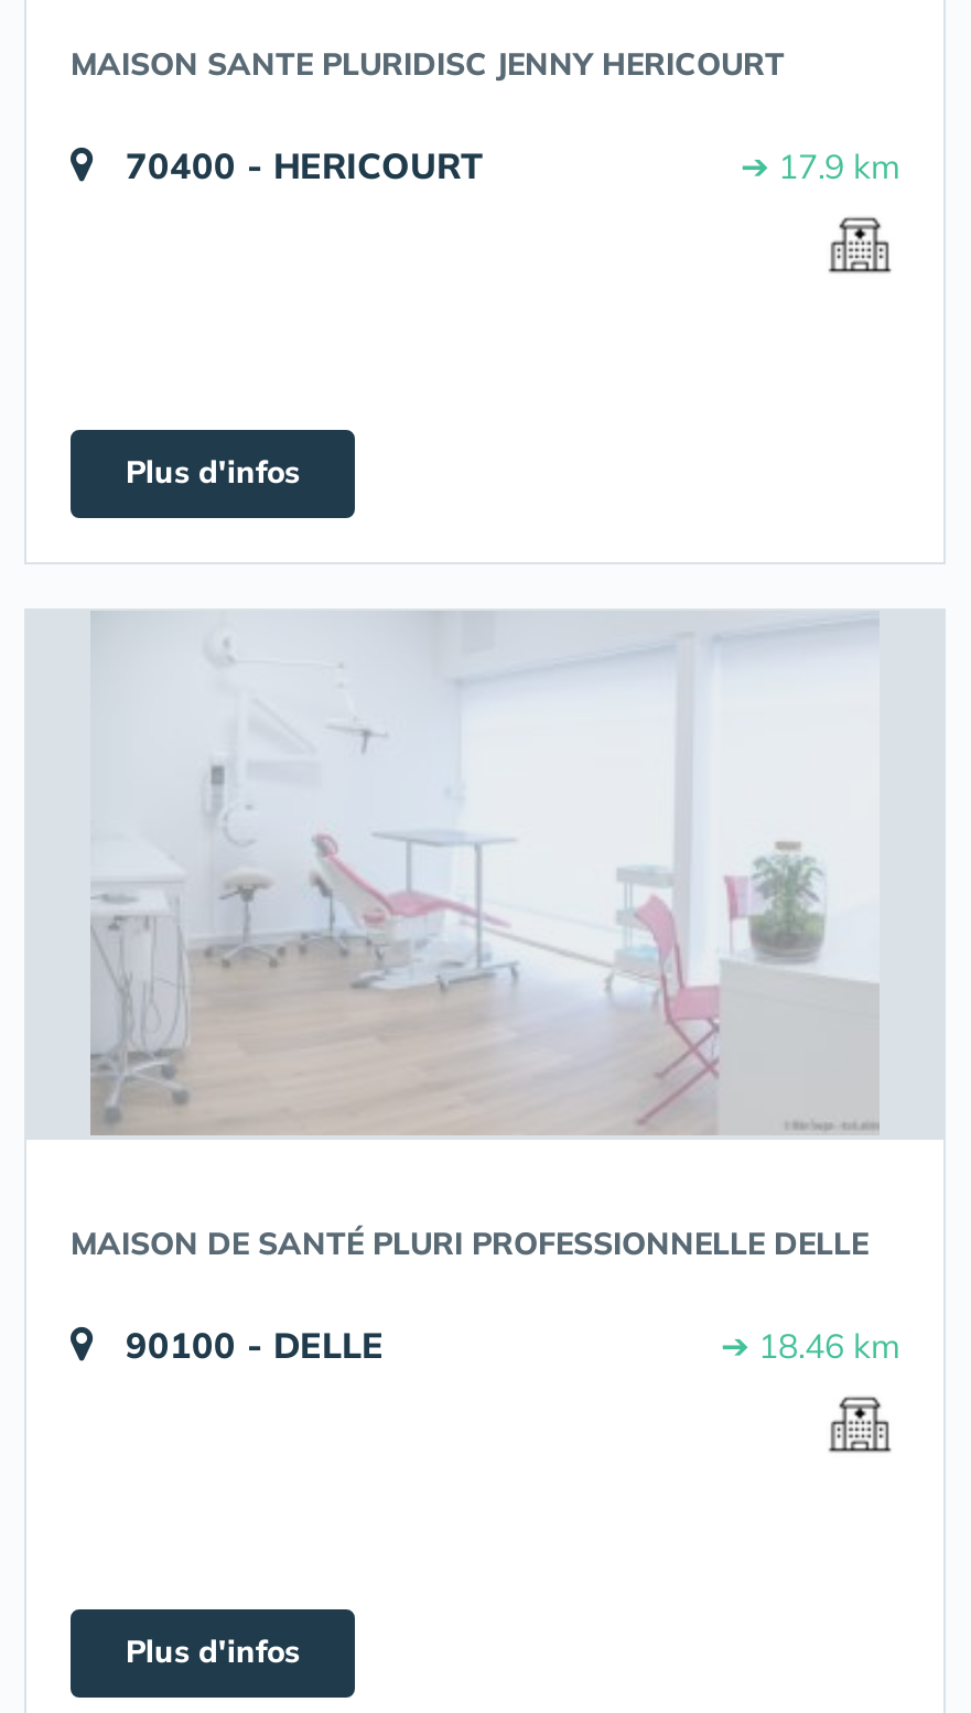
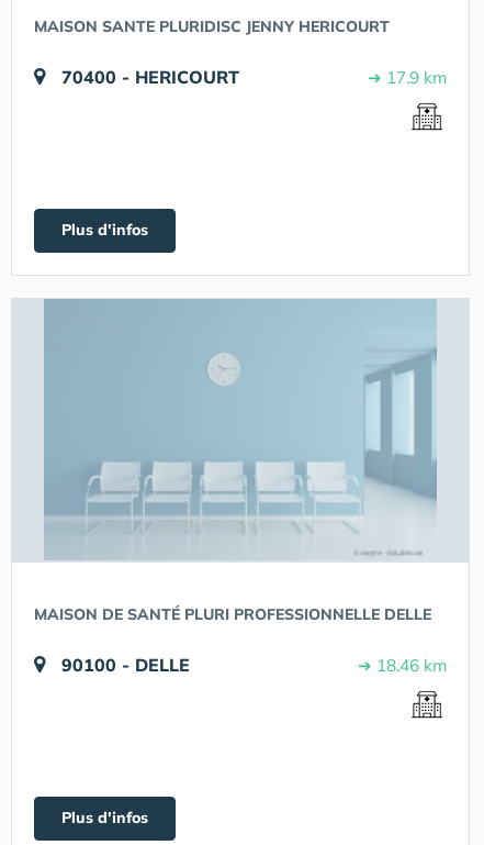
- [image]
+ [image]
